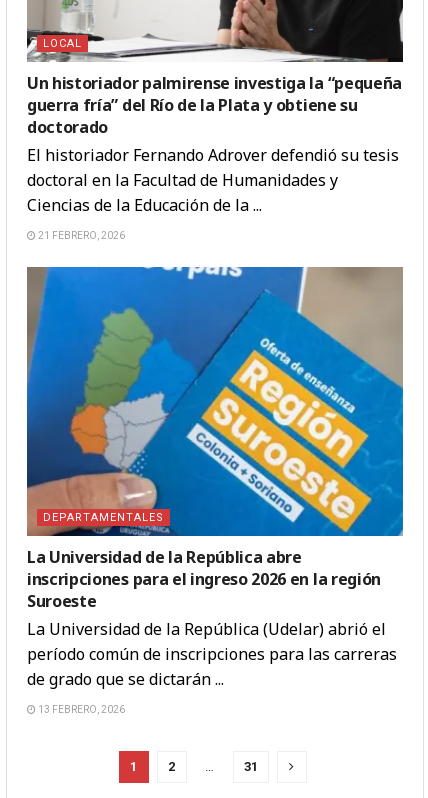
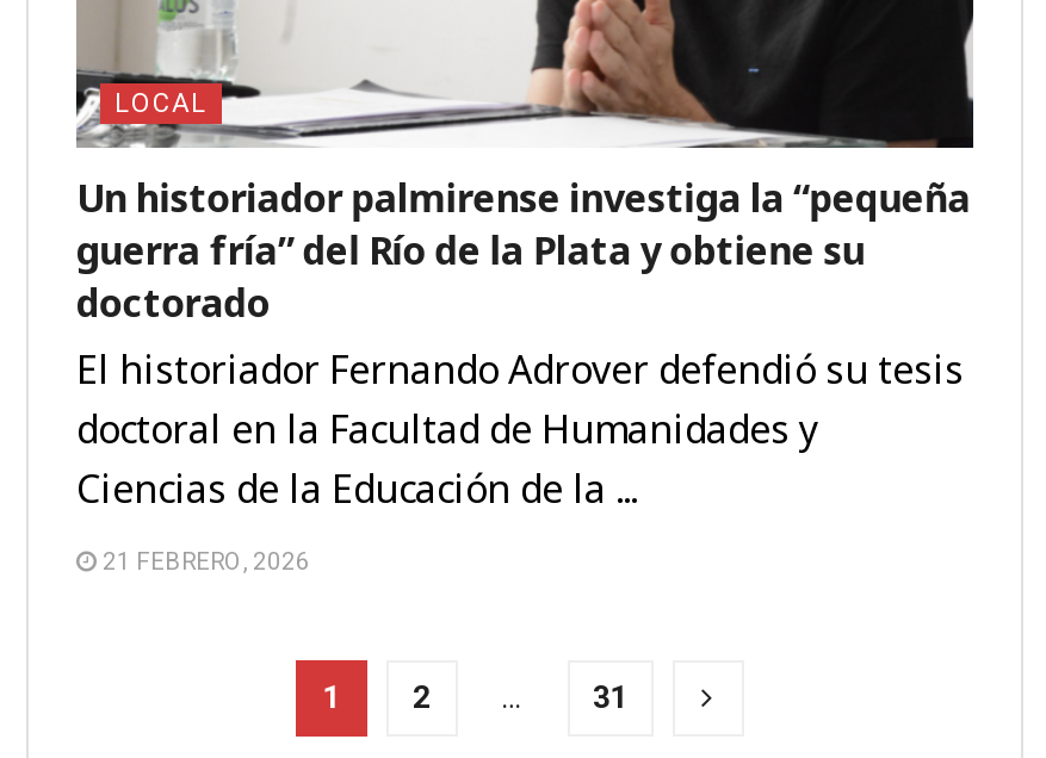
- [image]
- DEPARTAMENTALES
- La Universidad de la República abre
- inscripciones para el ingreso 2026 en la región
- Suroeste
- La Universidad de la República (Udelar) abrió el
- período común de inscripciones para las carreras
- de grado que se dictarán ...
- 13 FEBRERO, 2026
